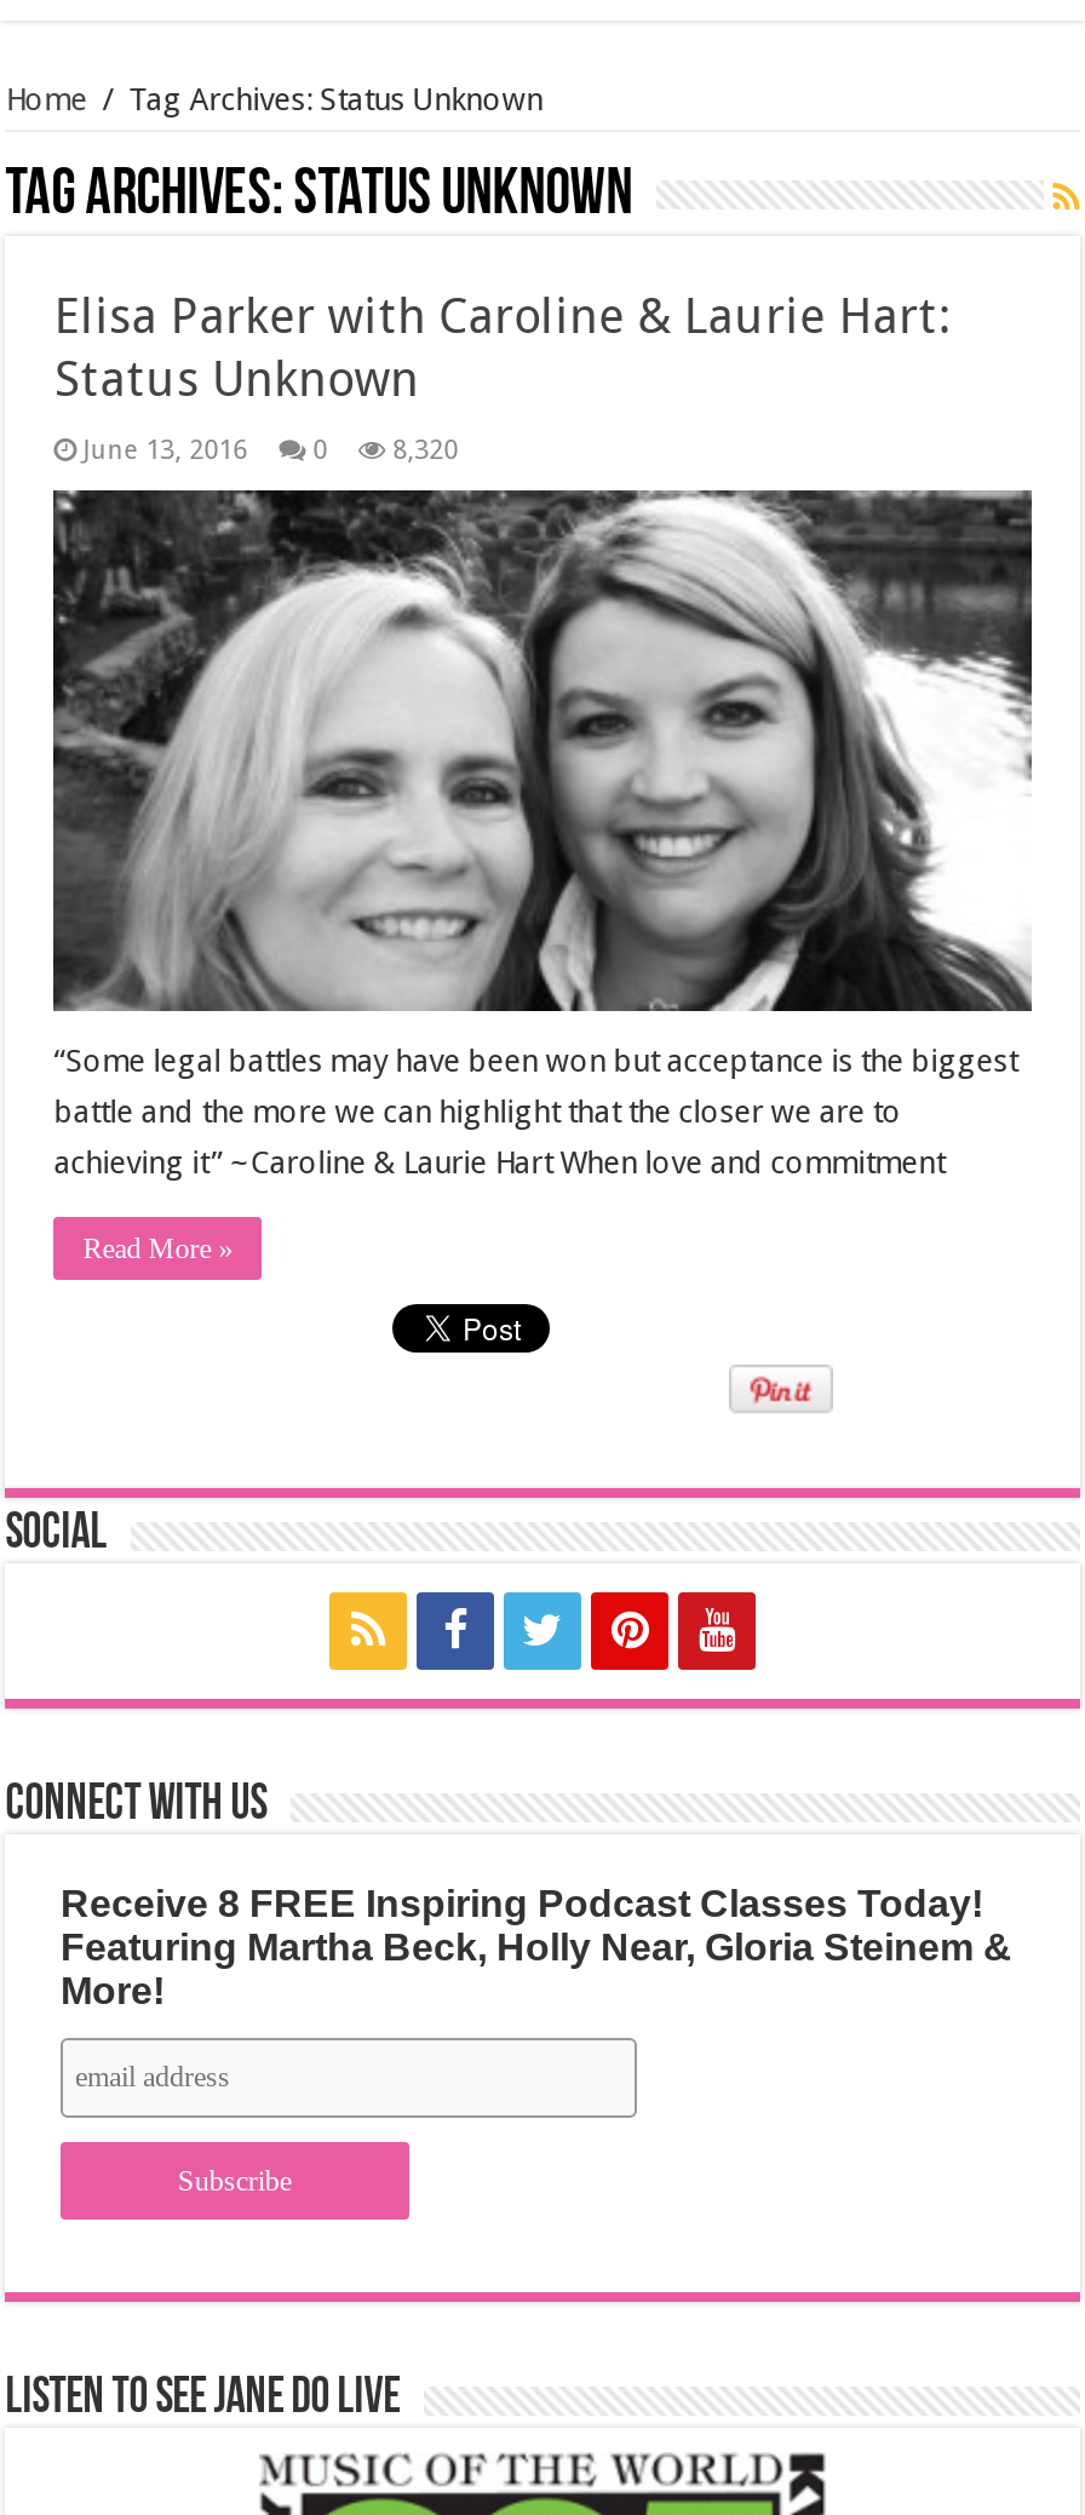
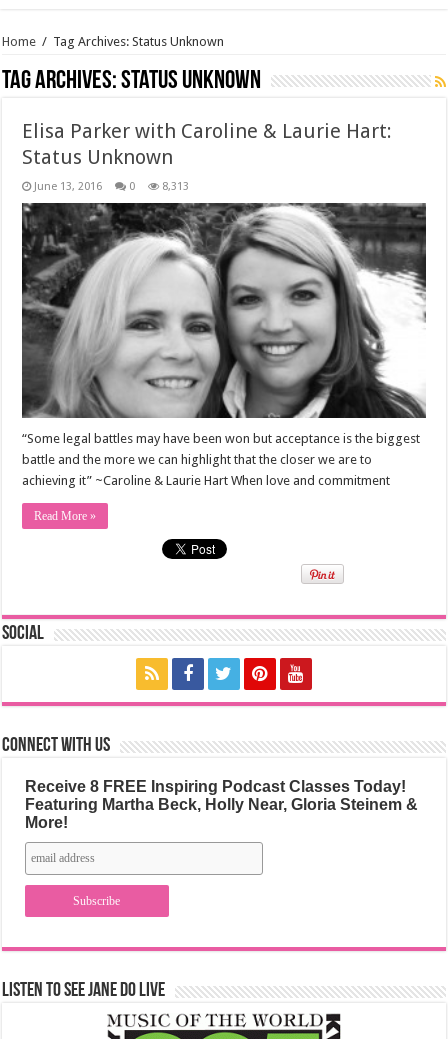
- 8,320
+ 8,313
